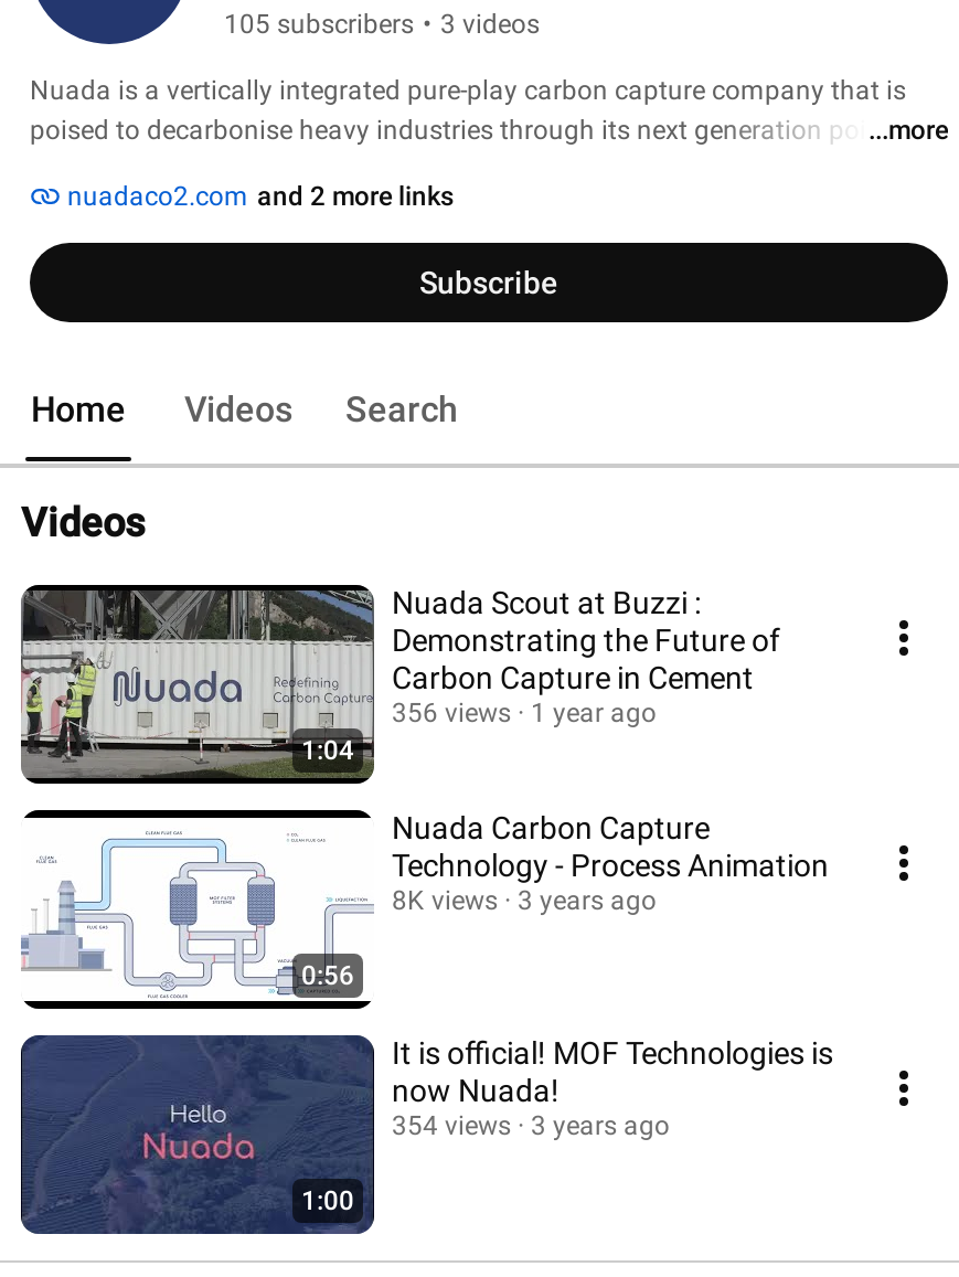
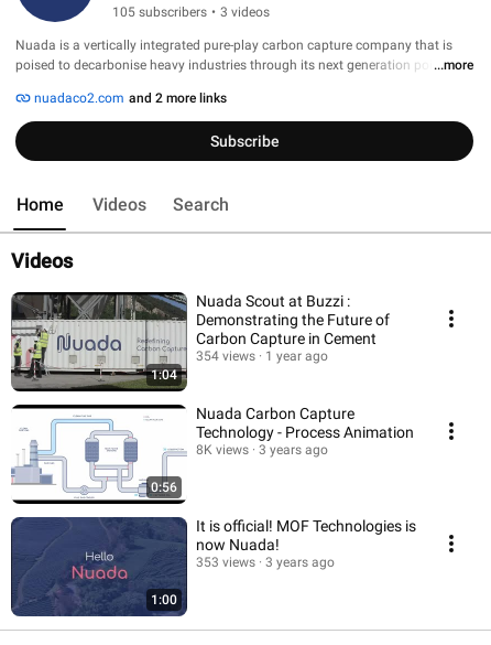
- 356 views 1 year ago
+ 354 views 1 year ago

- 354 views 3 years ago
+ 353 views 3 years ago
